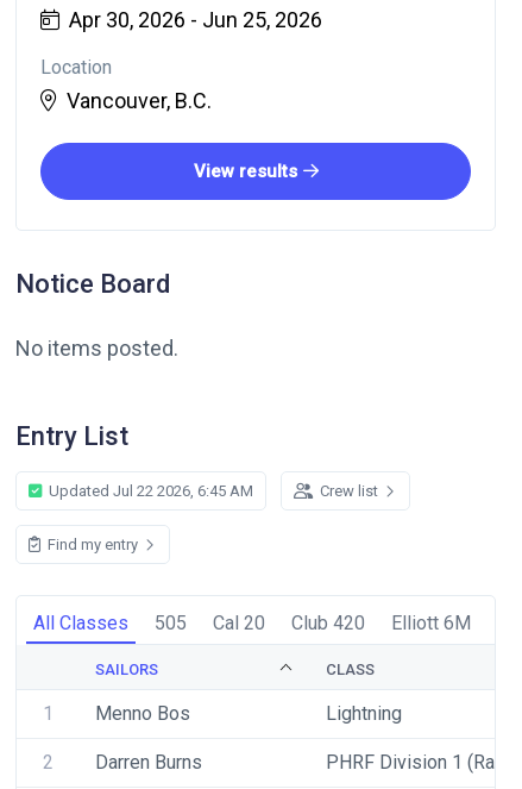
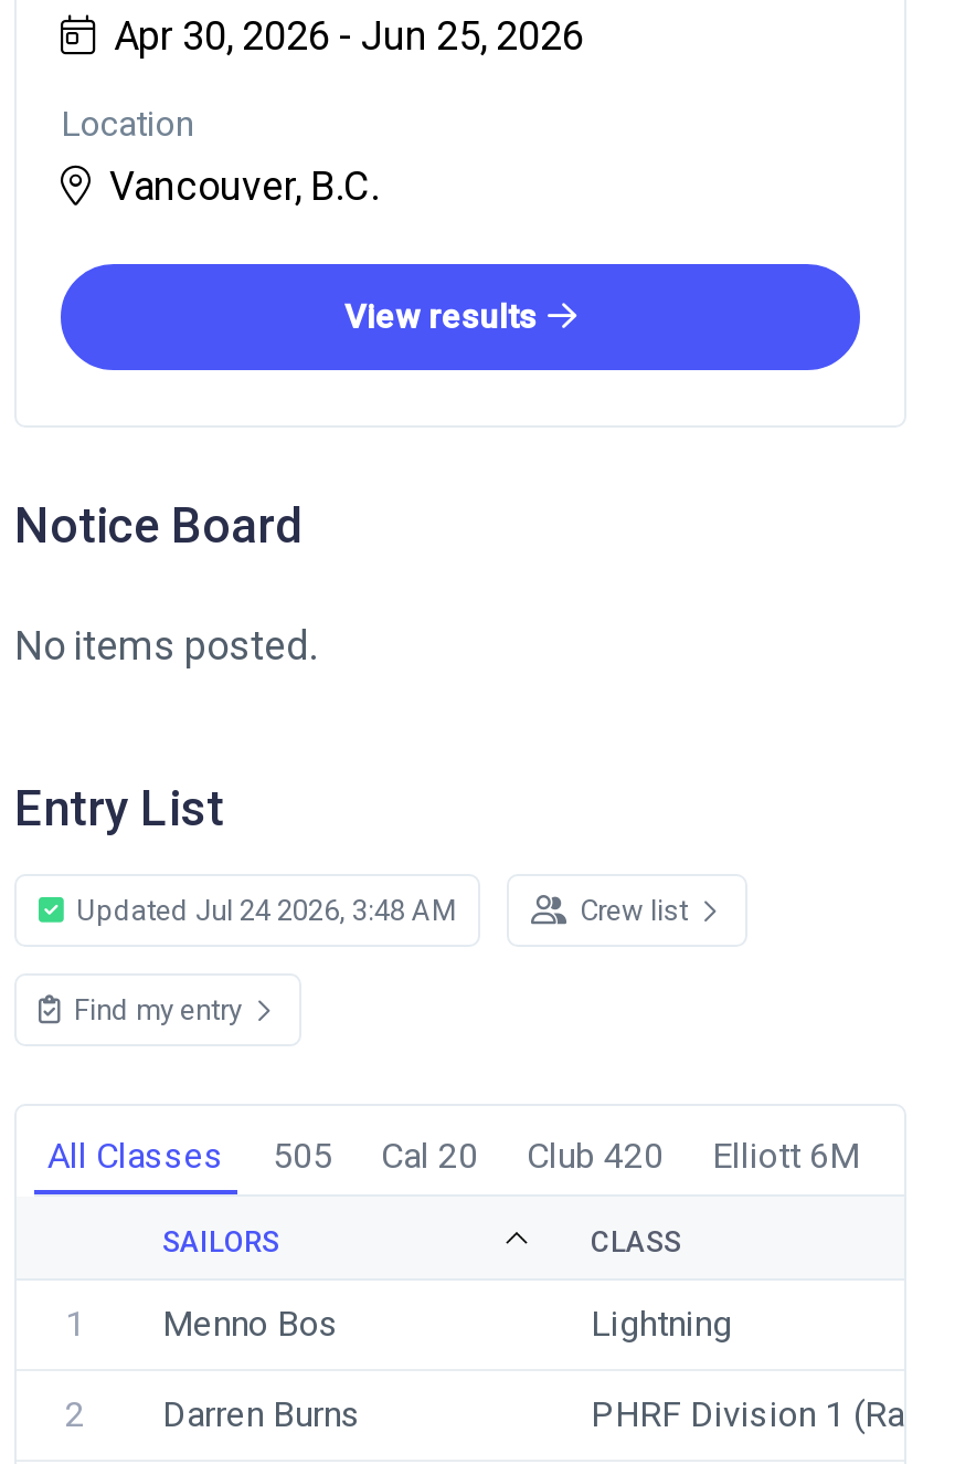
- Updated Jul 22 2026, 6:45 AM
+ Updated Jul 24 2026, 3:48 AM
